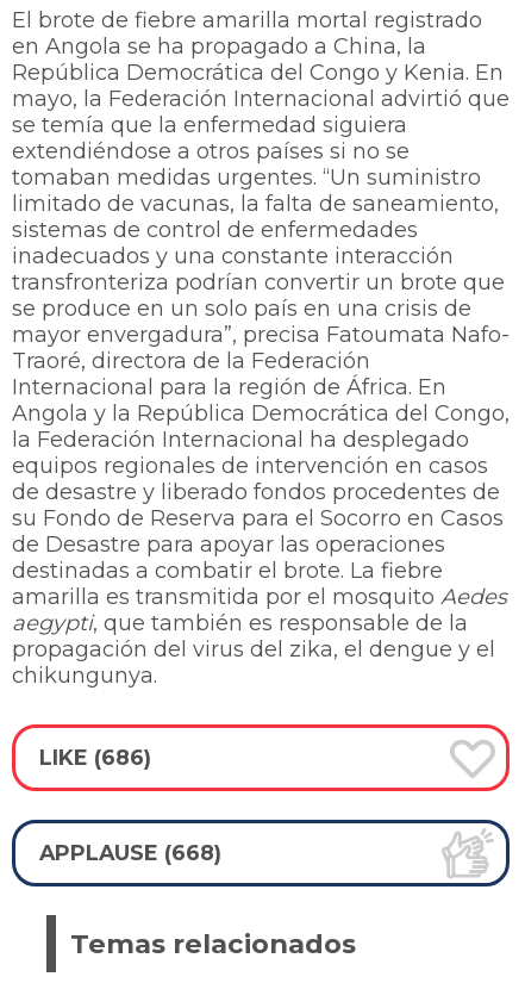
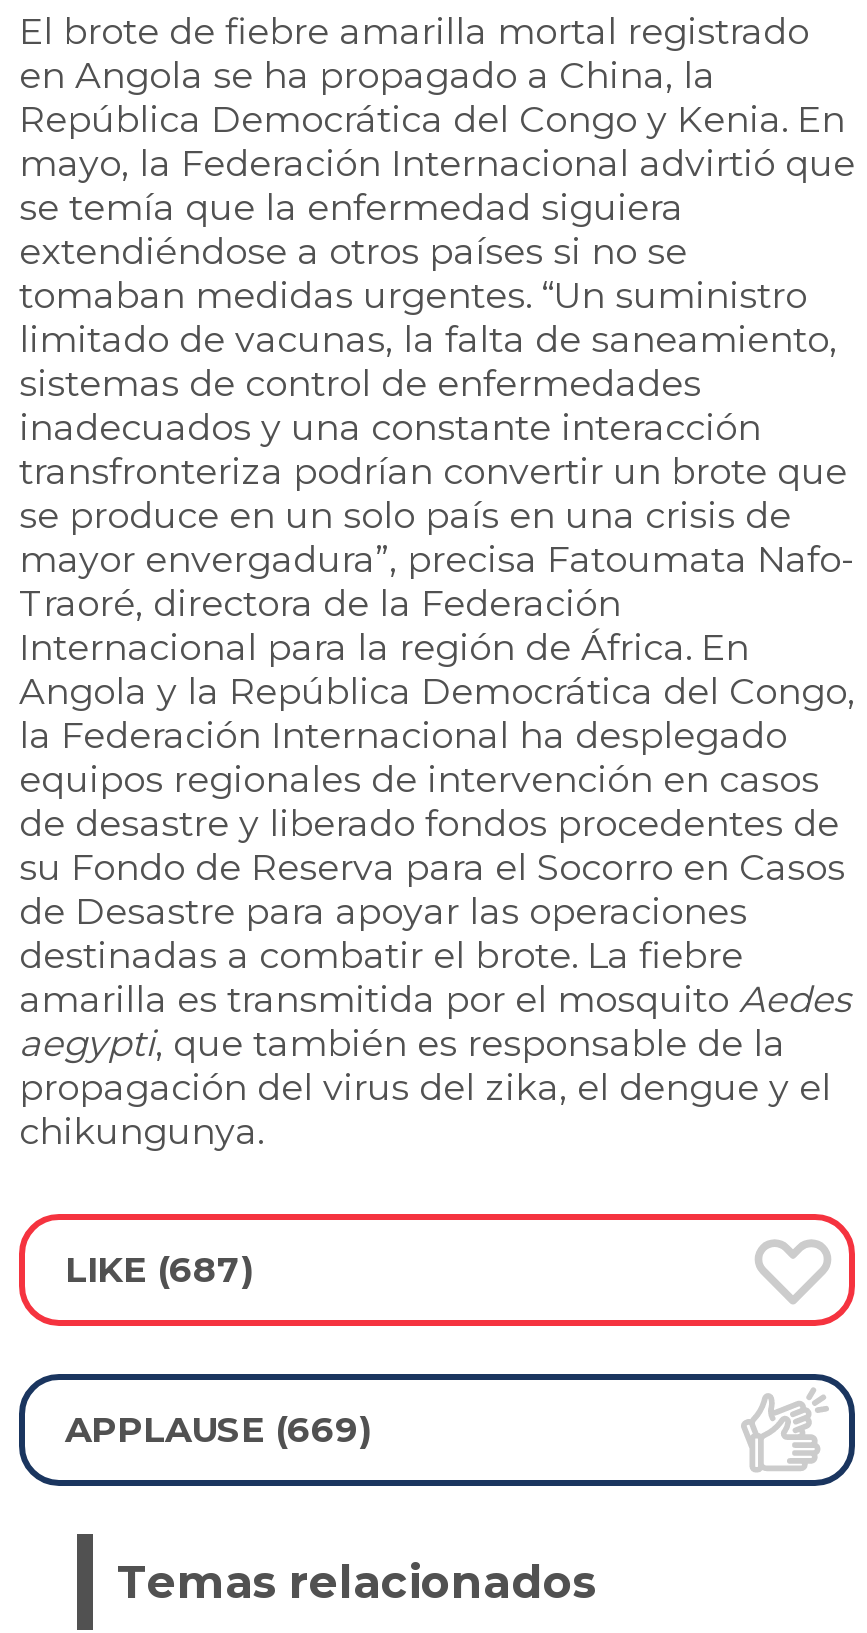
- LIKE (686)
+ LIKE (687)

- APPLAUSE (668)
+ APPLAUSE (669)
